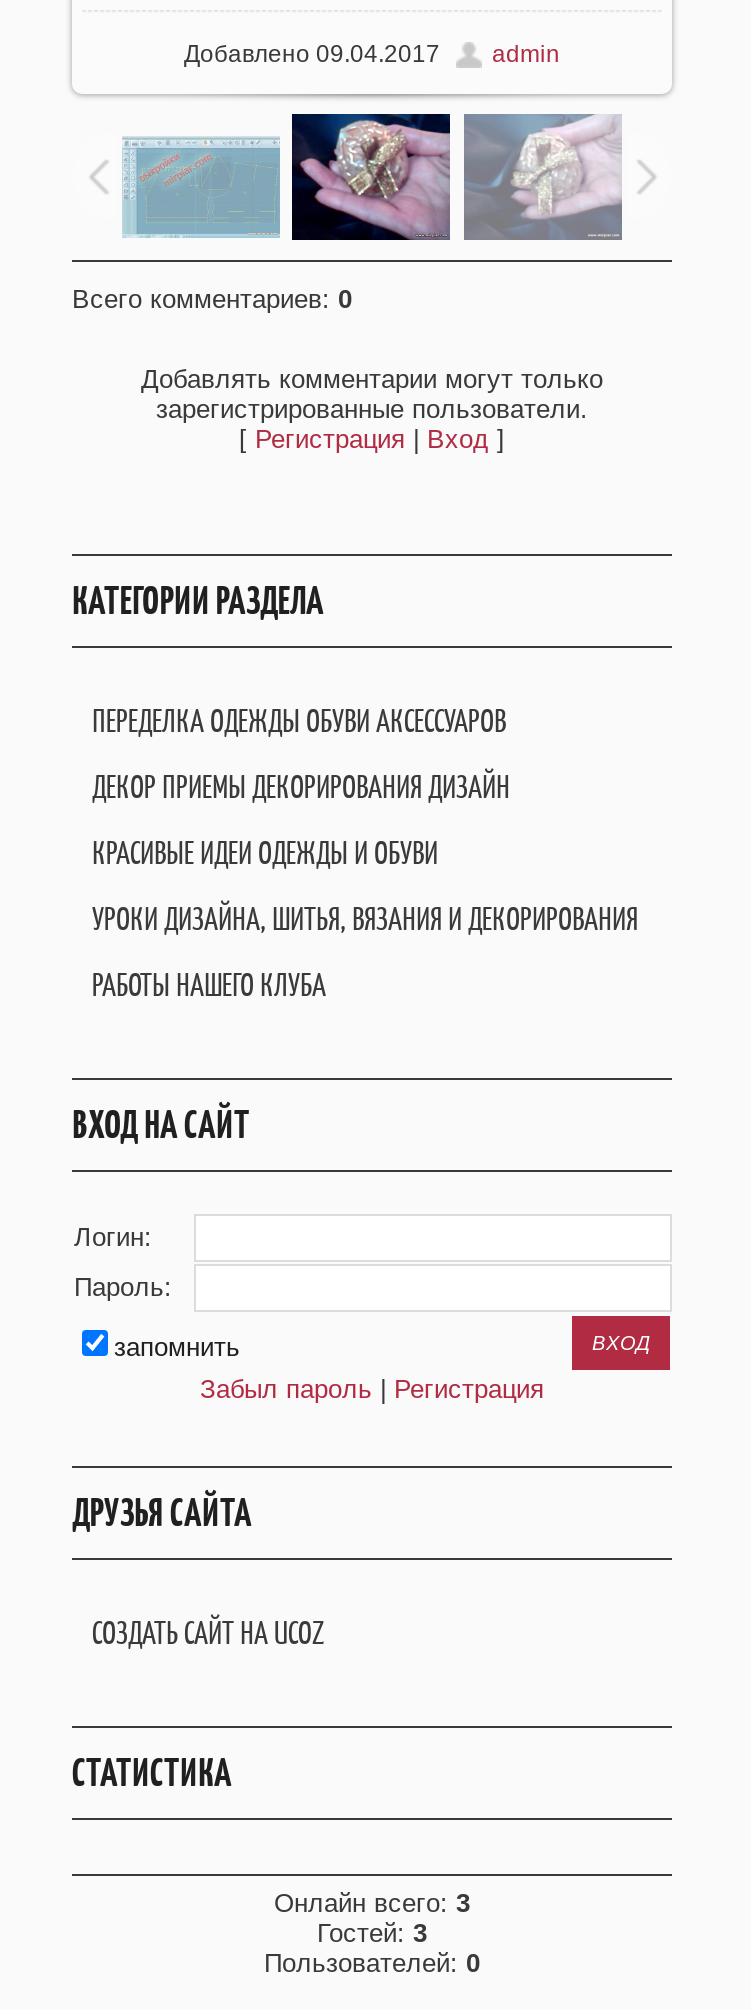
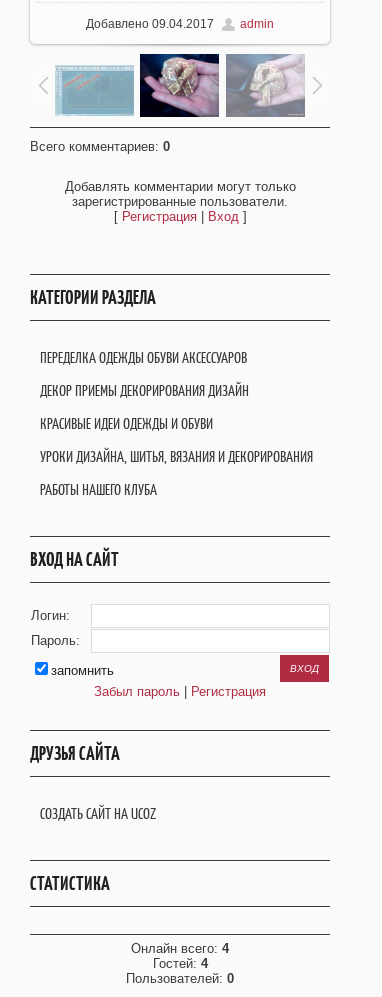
- Онлайн всего: 3
+ Онлайн всего: 4

- Гостей: 3
+ Гостей: 4
